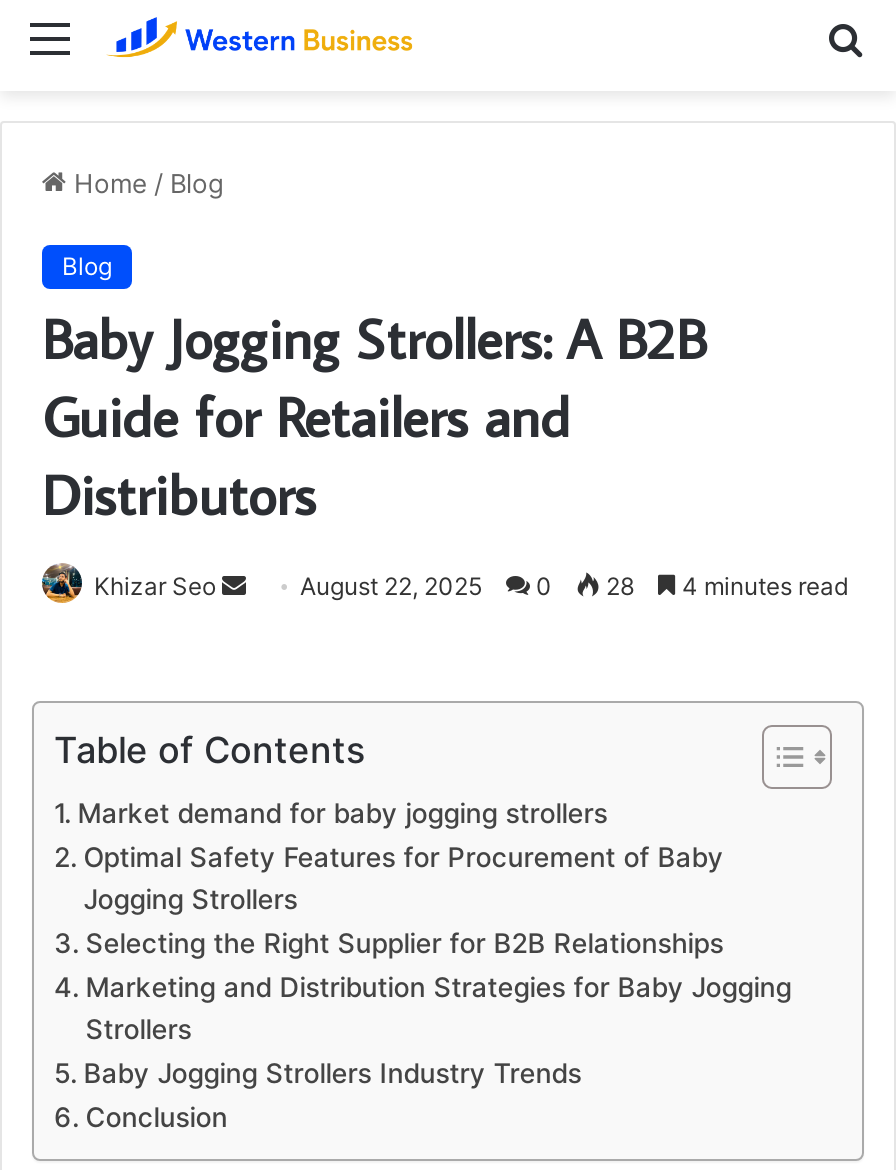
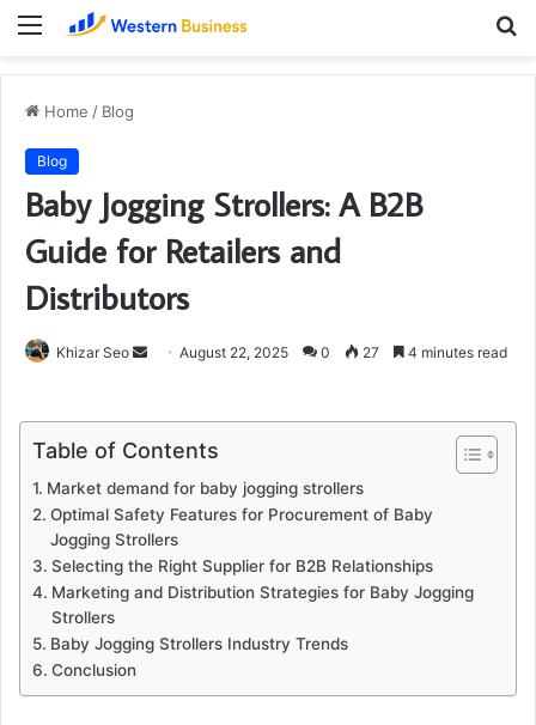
- 28
+ 27
